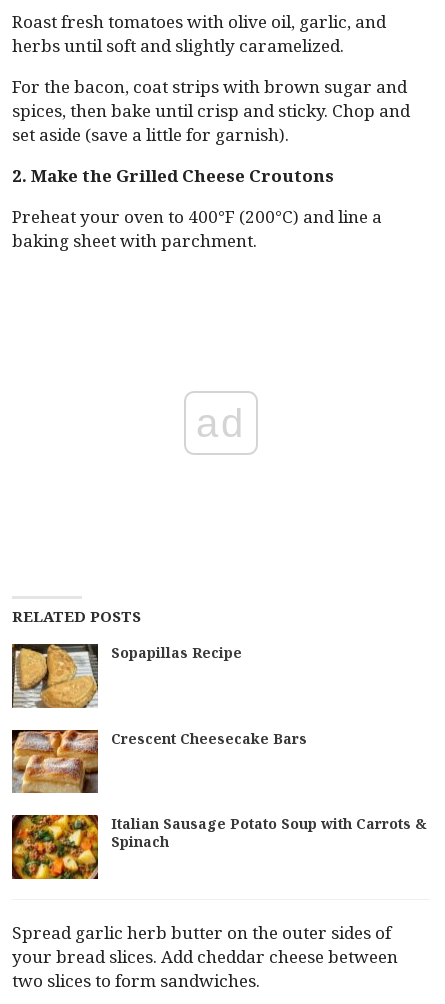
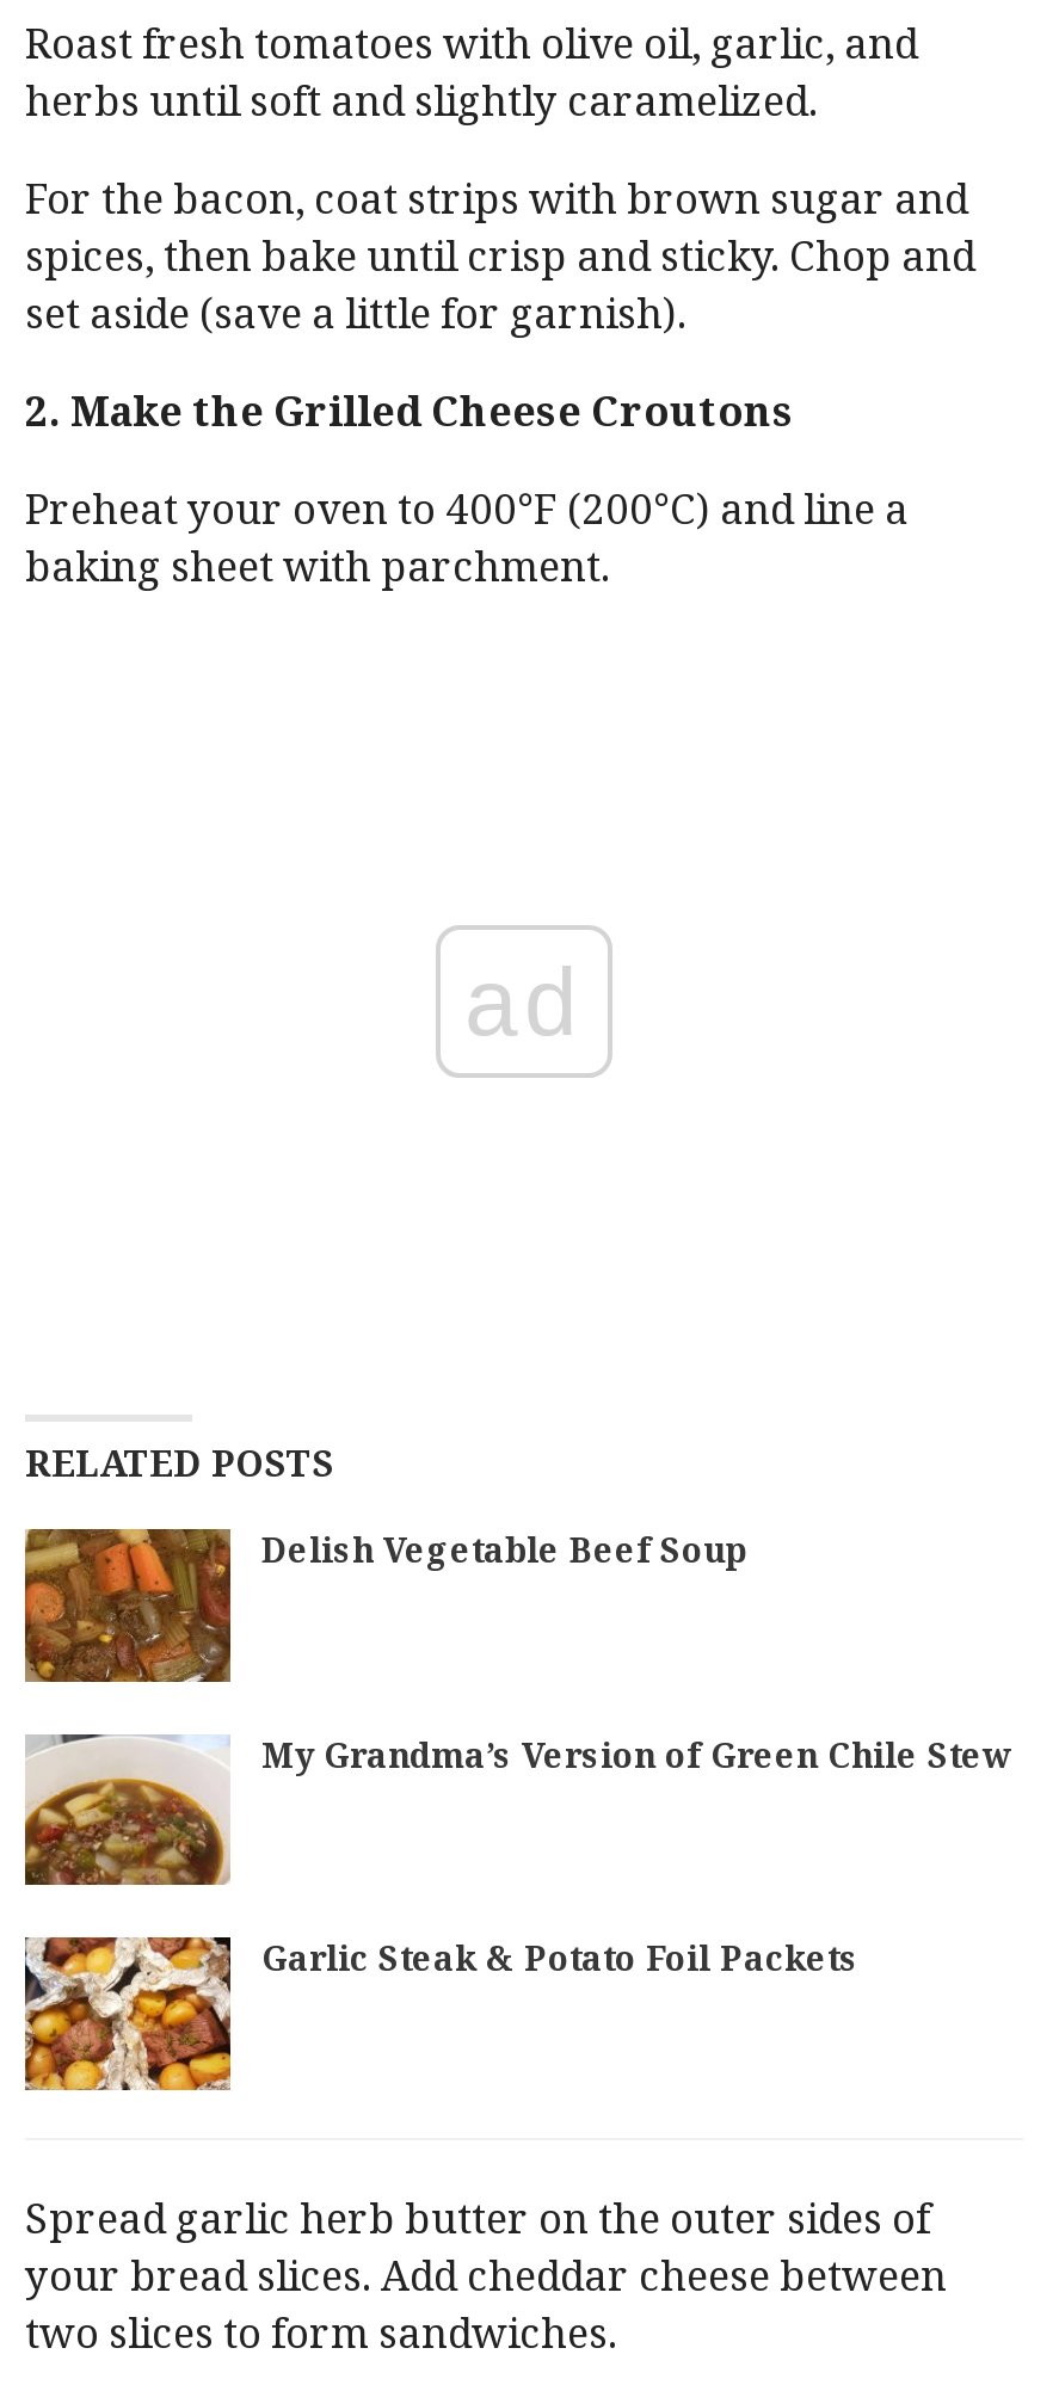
- [image]
- Sopapillas Recipe
+ [image]
+ Delish Vegetable Beef Soup

- [image]
- Crescent Cheesecake Bars
+ [image]
+ My Grandma’s Version of Green Chile Stew

- [image]
- Italian Sausage Potato Soup with Carrots &
- Spinach
+ [image]
+ Garlic Steak & Potato Foil Packets
